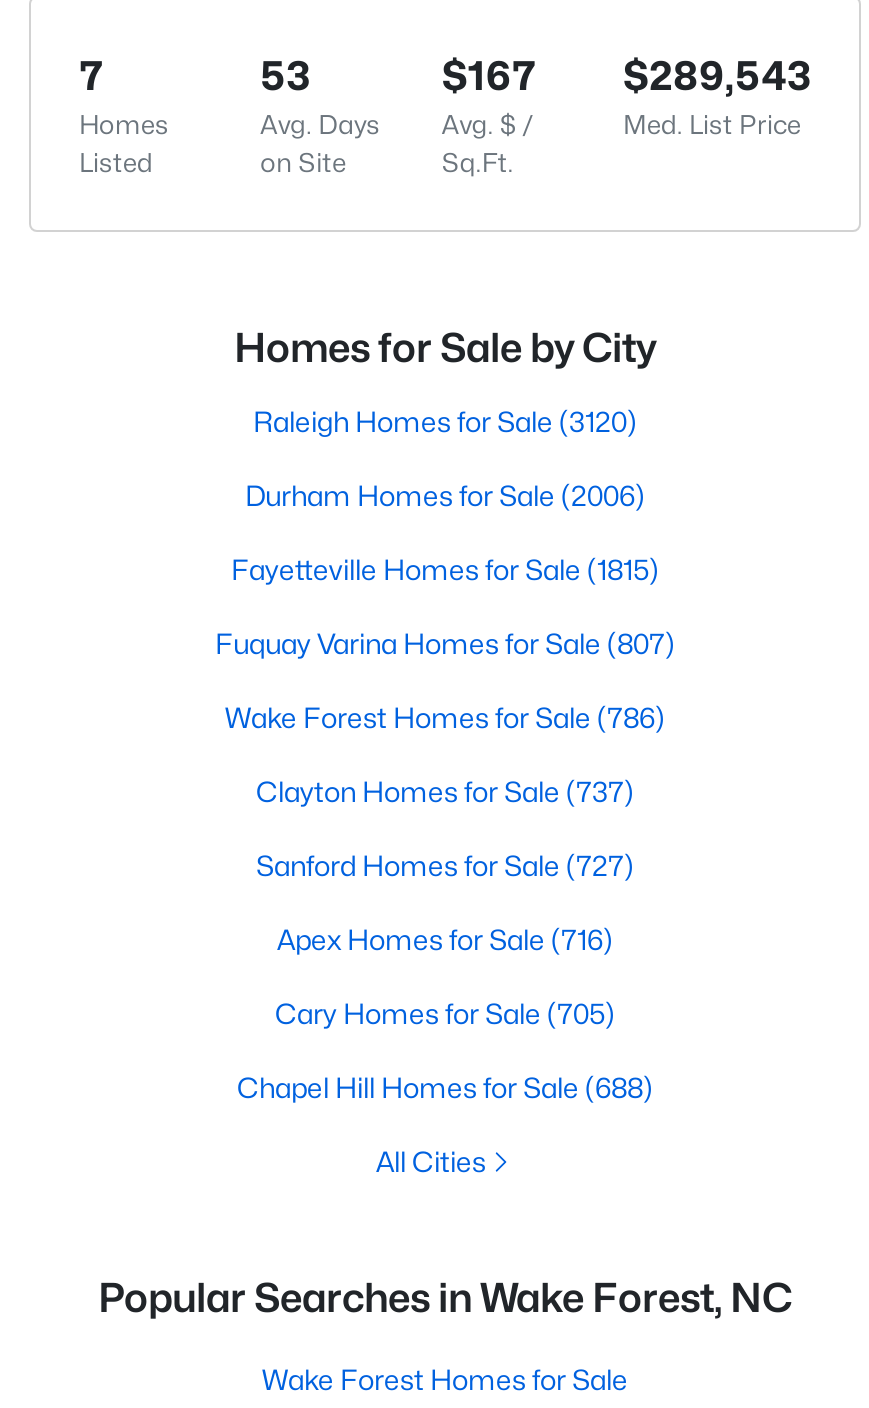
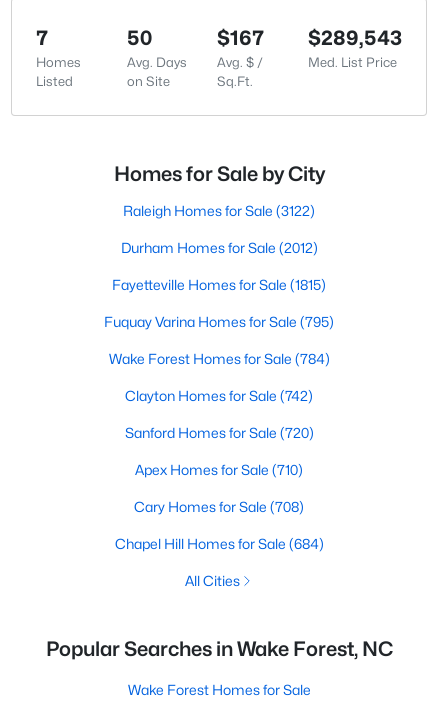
- 53
+ 50

- Raleigh Homes for Sale (3120)
+ Raleigh Homes for Sale (3122)

- Durham Homes for Sale (2006)
+ Durham Homes for Sale (2012)

- Fuquay Varina Homes for Sale (807)
+ Fuquay Varina Homes for Sale (795)

- Wake Forest Homes for Sale (786)
+ Wake Forest Homes for Sale (784)

- Clayton Homes for Sale (737)
+ Clayton Homes for Sale (742)

- Sanford Homes for Sale (727)
+ Sanford Homes for Sale (720)

- Apex Homes for Sale (716)
+ Apex Homes for Sale (710)

- Cary Homes for Sale (705)
+ Cary Homes for Sale (708)

- Chapel Hill Homes for Sale (688)
+ Chapel Hill Homes for Sale (684)
